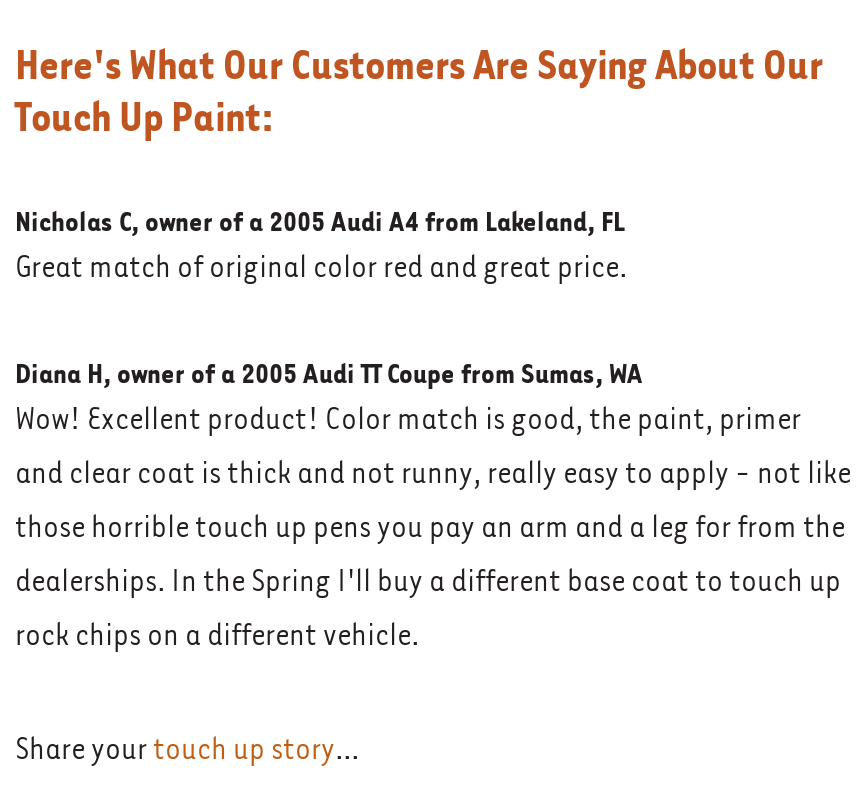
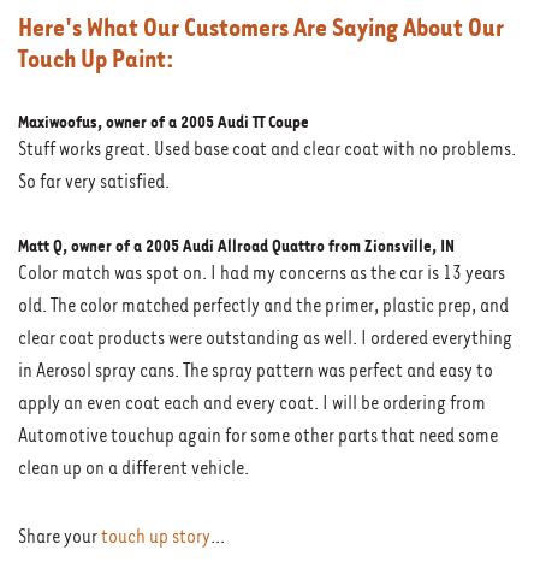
- Nicholas C, owner of a 2005 Audi A4 from Lakeland, FL
- Great match of original color red and great price.
- Diana H, owner of a 2005 Audi TT Coupe from Sumas, WA
- Wow! Excellent product! Color match is good, the paint, primer
- and clear coat is thick and not runny, really easy to apply - not like
- those horrible touch up pens you pay an arm and a leg for from the
- dealerships. In the Spring I'll buy a different base coat to touch up
- rock chips on a different vehicle.
+ Maxiwoofus, owner of a 2005 Audi TT Coupe
+ Stuff works great. Used base coat and clear coat with no problems.
+ So far very satisfied.
+ Matt Q, owner of a 2005 Audi Allroad Quattro from Zionsville, IN
+ Color match was spot on. I had my concerns as the car is 13 years
+ old. The color matched perfectly and the primer, plastic prep, and
+ clear coat products were outstanding as well. I ordered everything
+ in Aerosol spray cans. The spray pattern was perfect and easy to
+ apply an even coat each and every coat. I will be ordering from
+ Automotive touchup again for some other parts that need some
+ clean up on a different vehicle.
